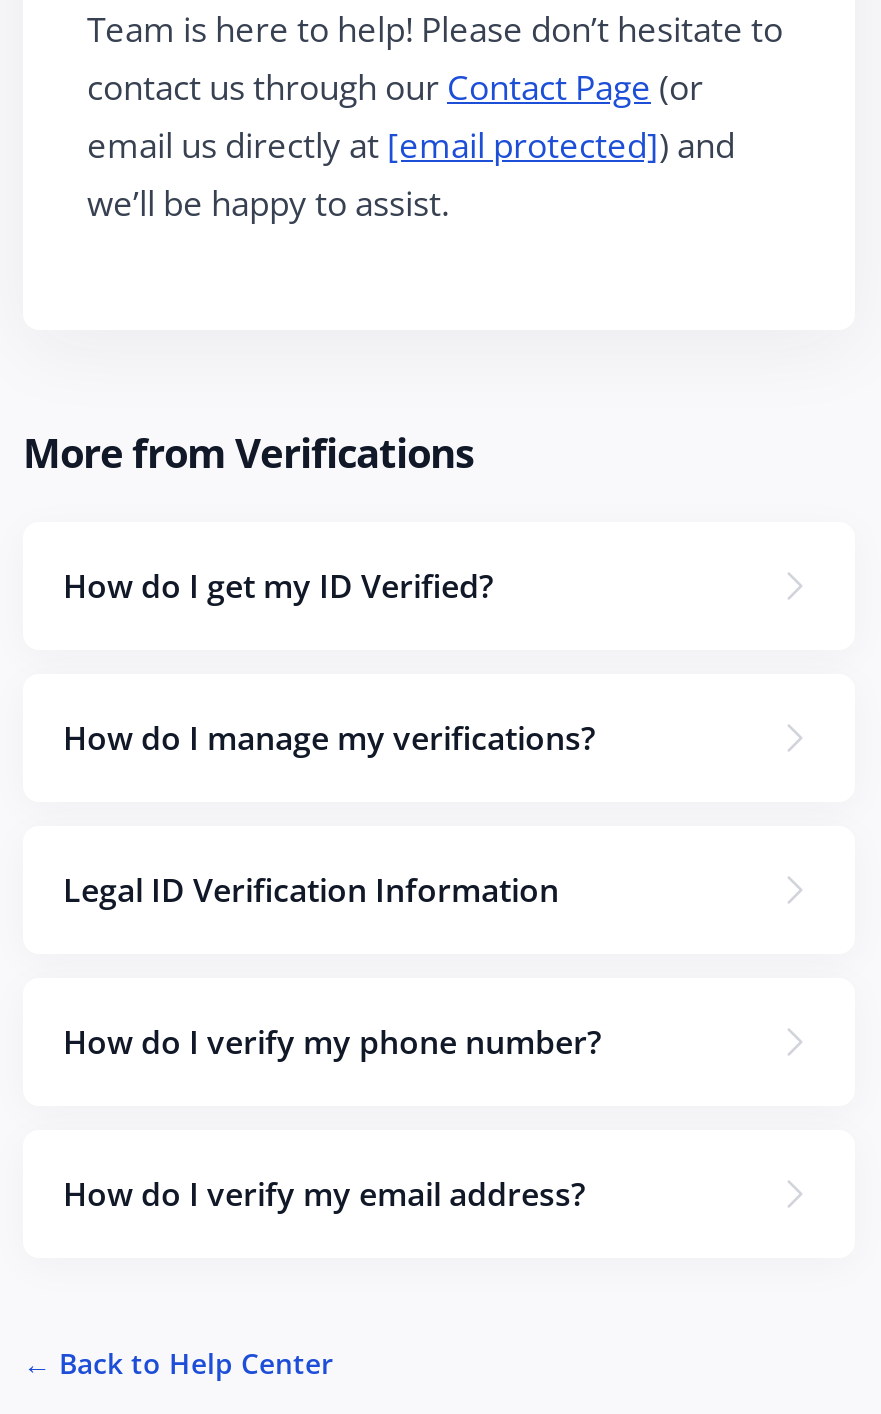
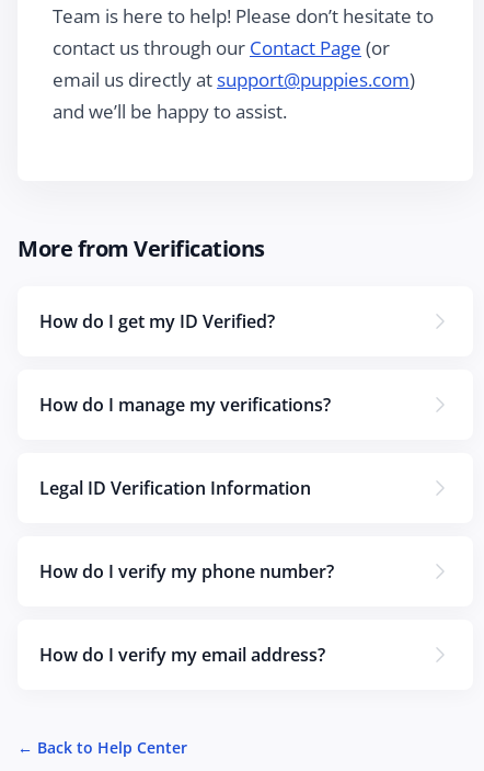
- email us directly at [email protected]) and
- we’ll be happy to assist.
+ email us directly at support@puppies.com)
+ and we’ll be happy to assist.
